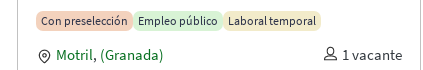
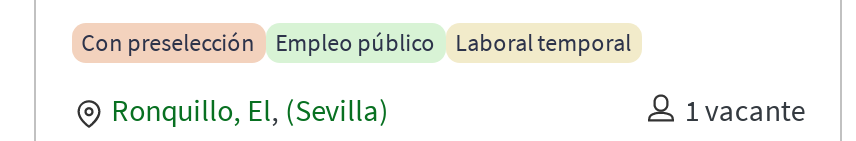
- Motril, (Granada)
+ Ronquillo, El, (Sevilla)
